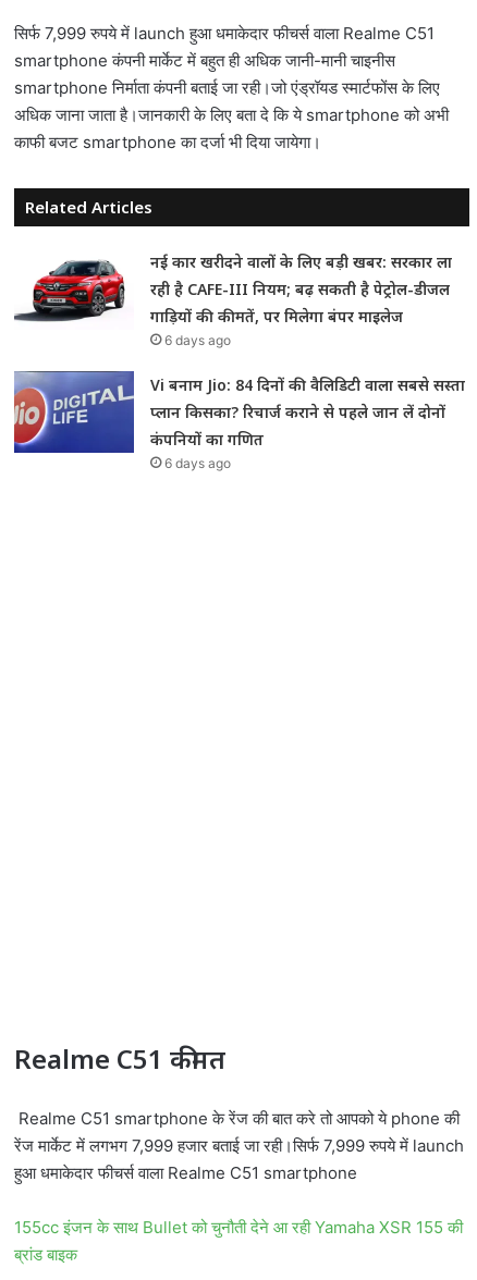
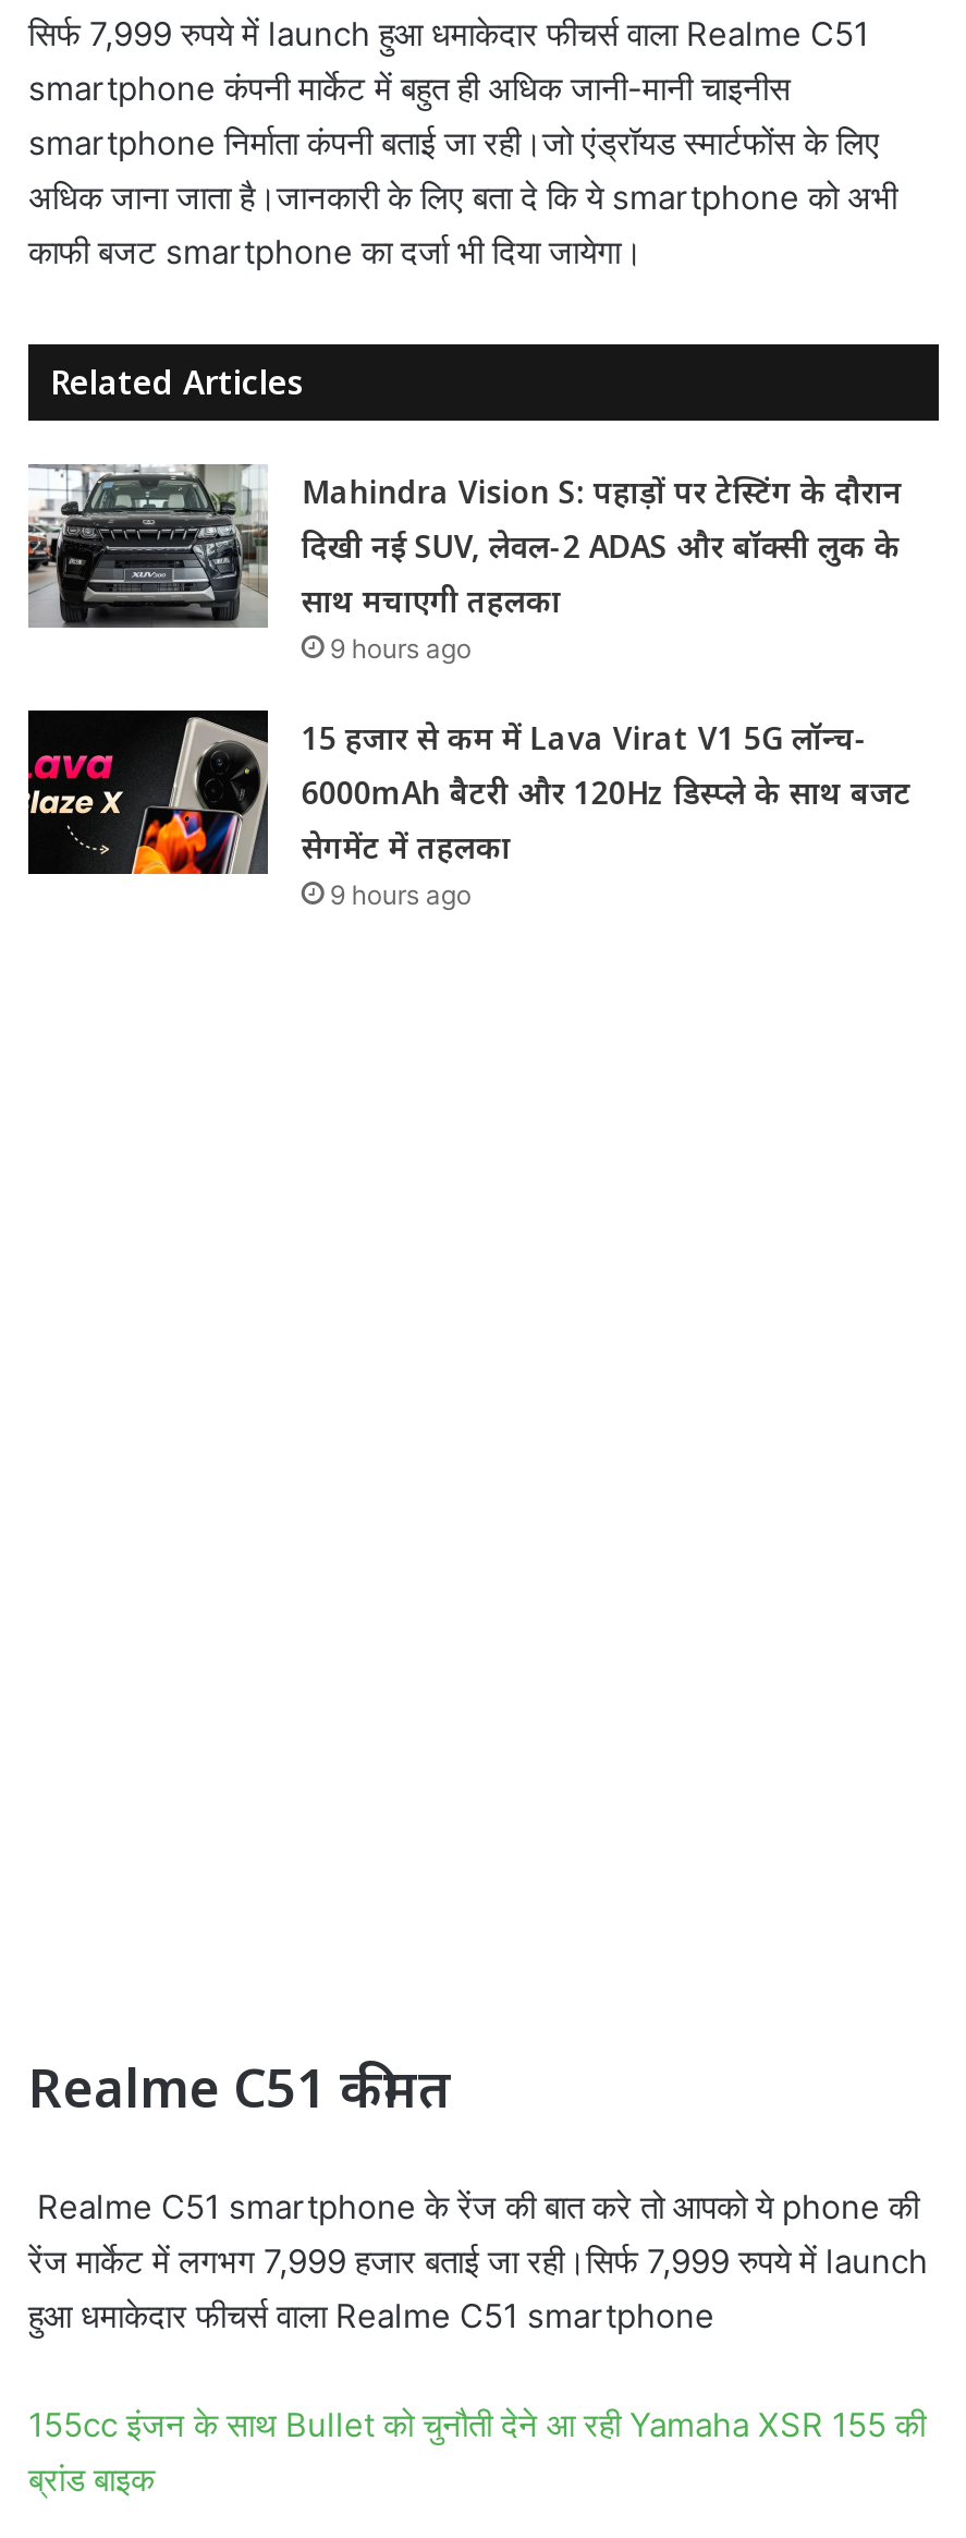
- [image]
- नई कार खरीदने वालों के लिए बड़ी खबर: सरकार ला
- रही है CAFE-III नियम; बढ़ सकती है पेट्रोल-डीजल
- गाड़ियों की कीमतें, पर मिलेगा बंपर माइलेज
- 6 days ago
+ [image]
+ Mahindra Vision S: पहाड़ों पर टेस्टिंग के दौरान
+ दिखी नई SUV, लेवल-2 ADAS और बॉक्सी लुक के
+ साथ मचाएगी तहलका
+ 9 hours ago

- [image]
- Vi बनाम Jio: 84 दिनों की वैलिडिटी वाला सबसे सस्ता
- प्लान किसका? रिचार्ज कराने से पहले जान लें दोनों
- कंपनियों का गणित
- 6 days ago
+ [image]
+ 15 हजार से कम में Lava Virat V1 5G लॉन्च-
+ 6000mAh बैटरी और 120Hz डिस्प्ले के साथ बजट
+ सेगमेंट में तहलका
+ 9 hours ago
